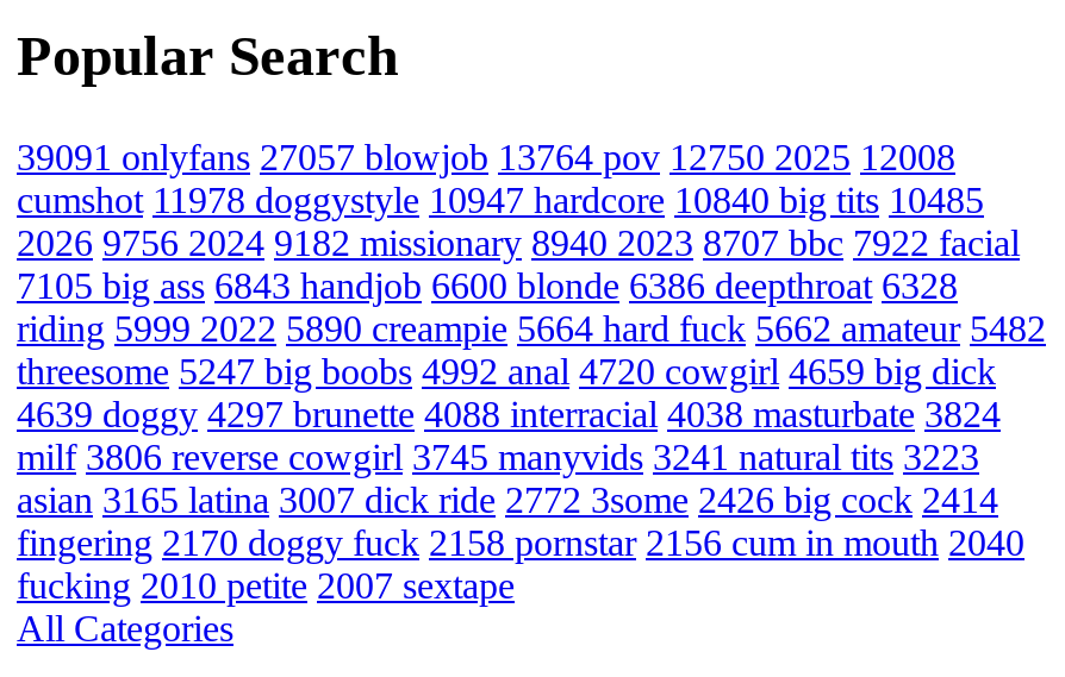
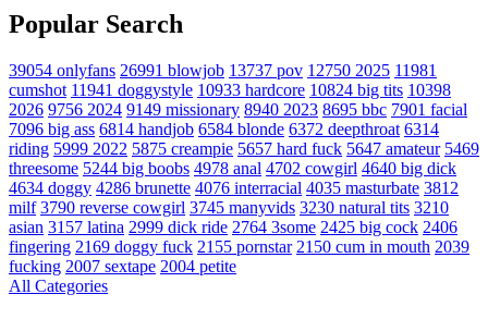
- 39091 onlyfans 27057 blowjob 13764 pov 12750 2025 12008
+ 39054 onlyfans 26991 blowjob 13737 pov 12750 2025 11981

- cumshot 11978 doggystyle 10947 hardcore 10840 big tits 10485
+ cumshot 11941 doggystyle 10933 hardcore 10824 big tits 10398

- 2026 9756 2024 9182 missionary 8940 2023 8707 bbc 7922 facial
+ 2026 9756 2024 9149 missionary 8940 2023 8695 bbc 7901 facial

- 7105 big ass 6843 handjob 6600 blonde 6386 deepthroat 6328
+ 7096 big ass 6814 handjob 6584 blonde 6372 deepthroat 6314

- riding 5999 2022 5890 creampie 5664 hard fuck 5662 amateur 5482
+ riding 5999 2022 5875 creampie 5657 hard fuck 5647 amateur 5469

- threesome 5247 big boobs 4992 anal 4720 cowgirl 4659 big dick
+ threesome 5244 big boobs 4978 anal 4702 cowgirl 4640 big dick

- 4639 doggy 4297 brunette 4088 interracial 4038 masturbate 3824
+ 4634 doggy 4286 brunette 4076 interracial 4035 masturbate 3812

- milf 3806reverse cowgirl 3745 manyvids 3241 natural tits 3223
+ milf 3790reverse cowgirl 3745 manyvids 3230 natural tits 3210

- asian 3165 latina 3007dick ride 2772 3some 2426 big cock 2414
+ asian 3157 latina 2999dick ride 2764 3some 2425 big cock 2406

- fingering 2170 doggy fuck 2158 pornstar 2156 cum in mouth 2040
+ fingering 2169 doggy fuck 2155 pornstar 2150 cum in mouth 2039

- fucking 2010 petite 2007 sextape
+ fucking 2007 sextape 2004 petite
